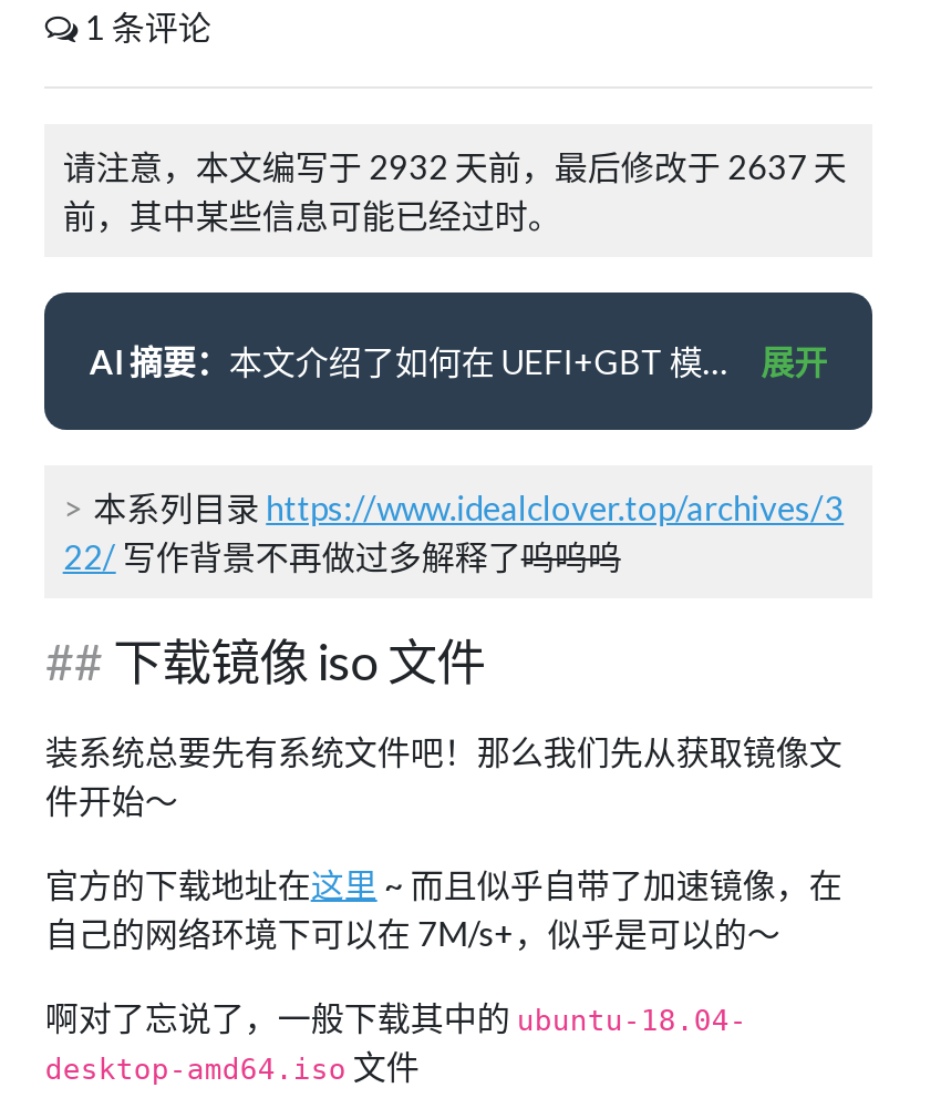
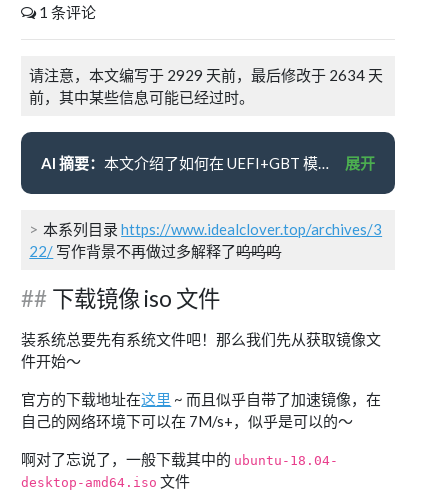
- 请注意，本文编写于 2932 天前，最后修改于 2637 天
+ 请注意，本文编写于 2929 天前，最后修改于 2634 天
